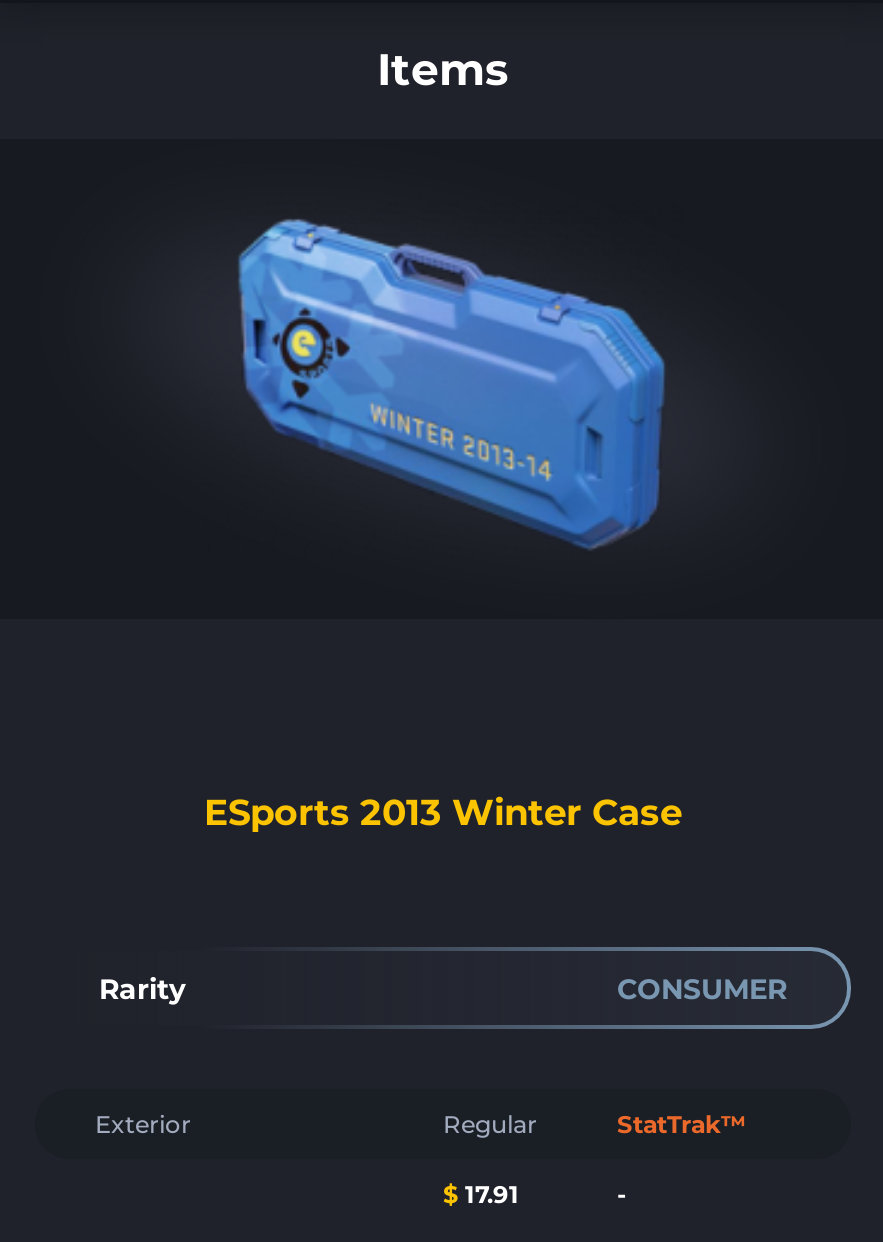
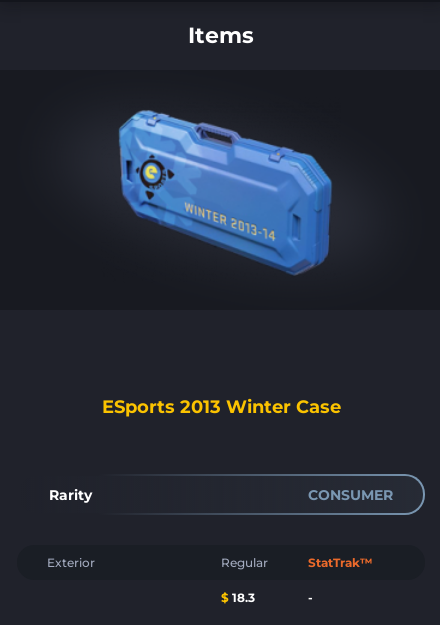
- $17.91
+ $18.3
